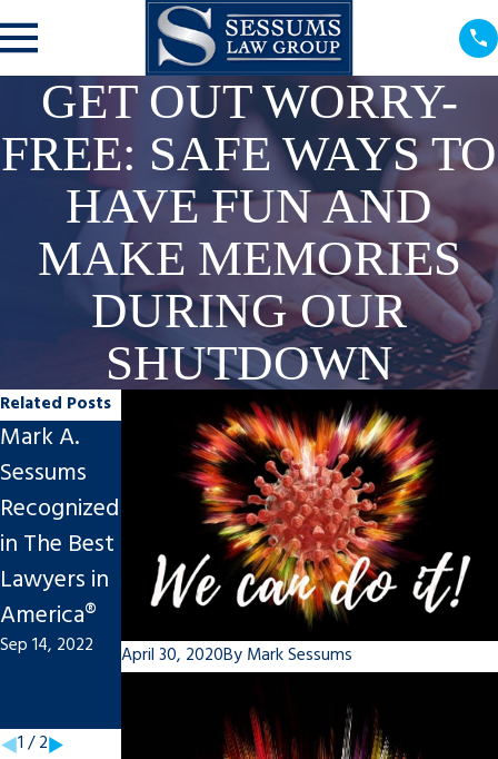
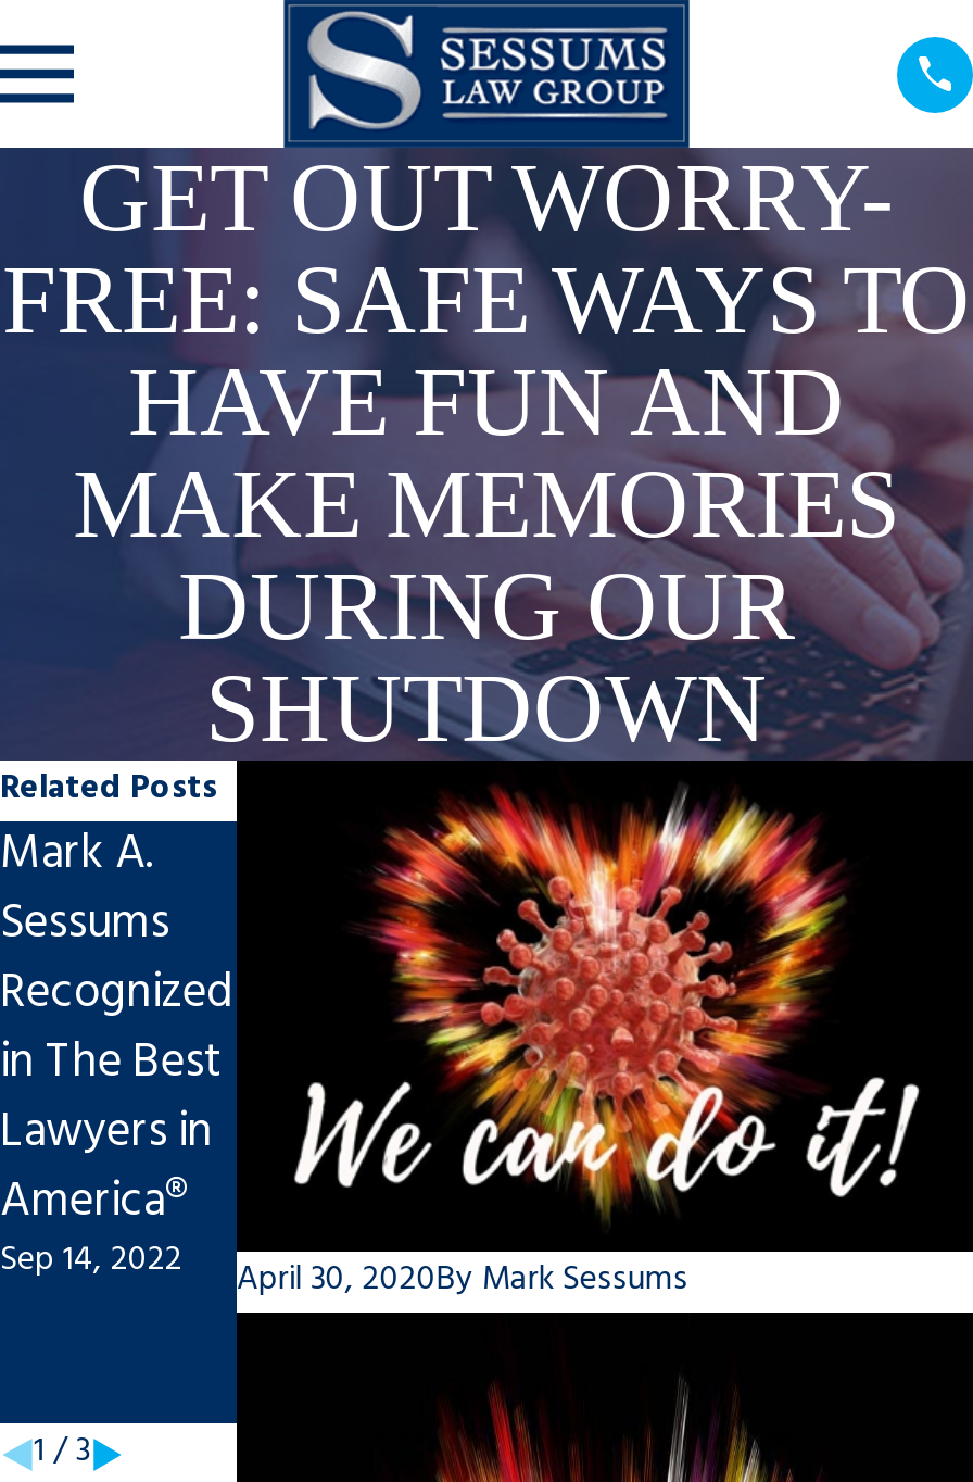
- 1 /2
+ 1 /3
